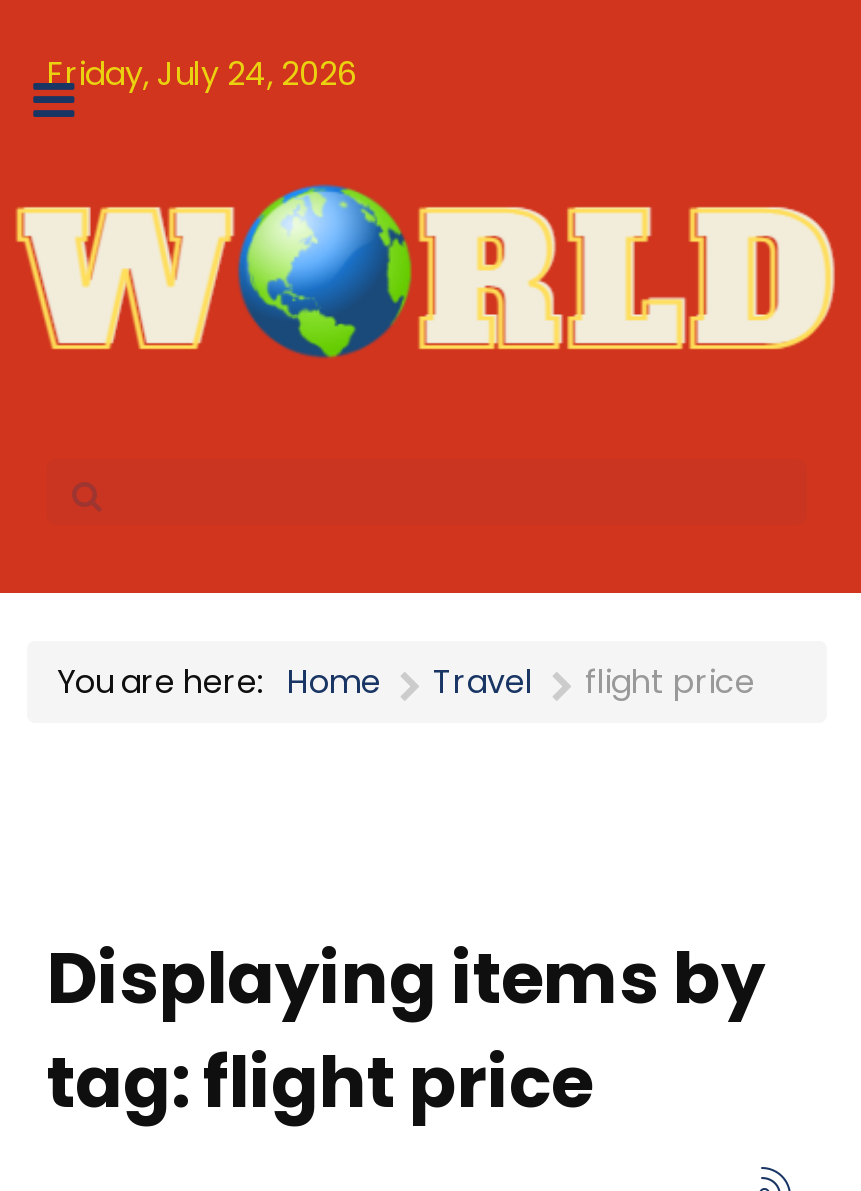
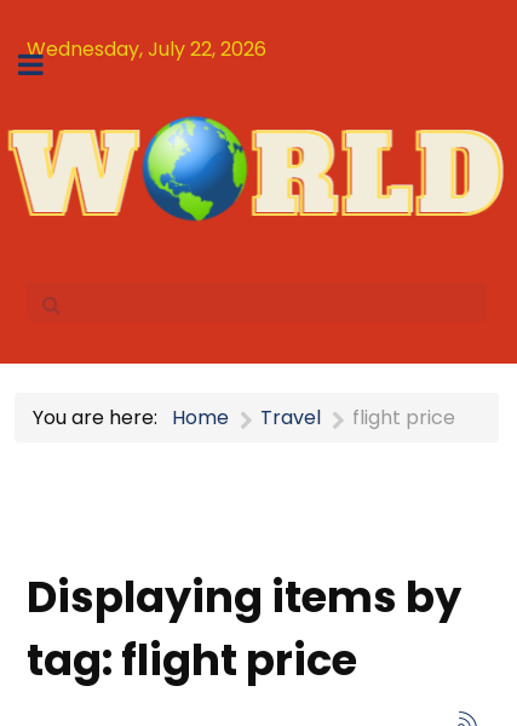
- Friday, July 24, 2026
+ Wednesday, July 22, 2026
